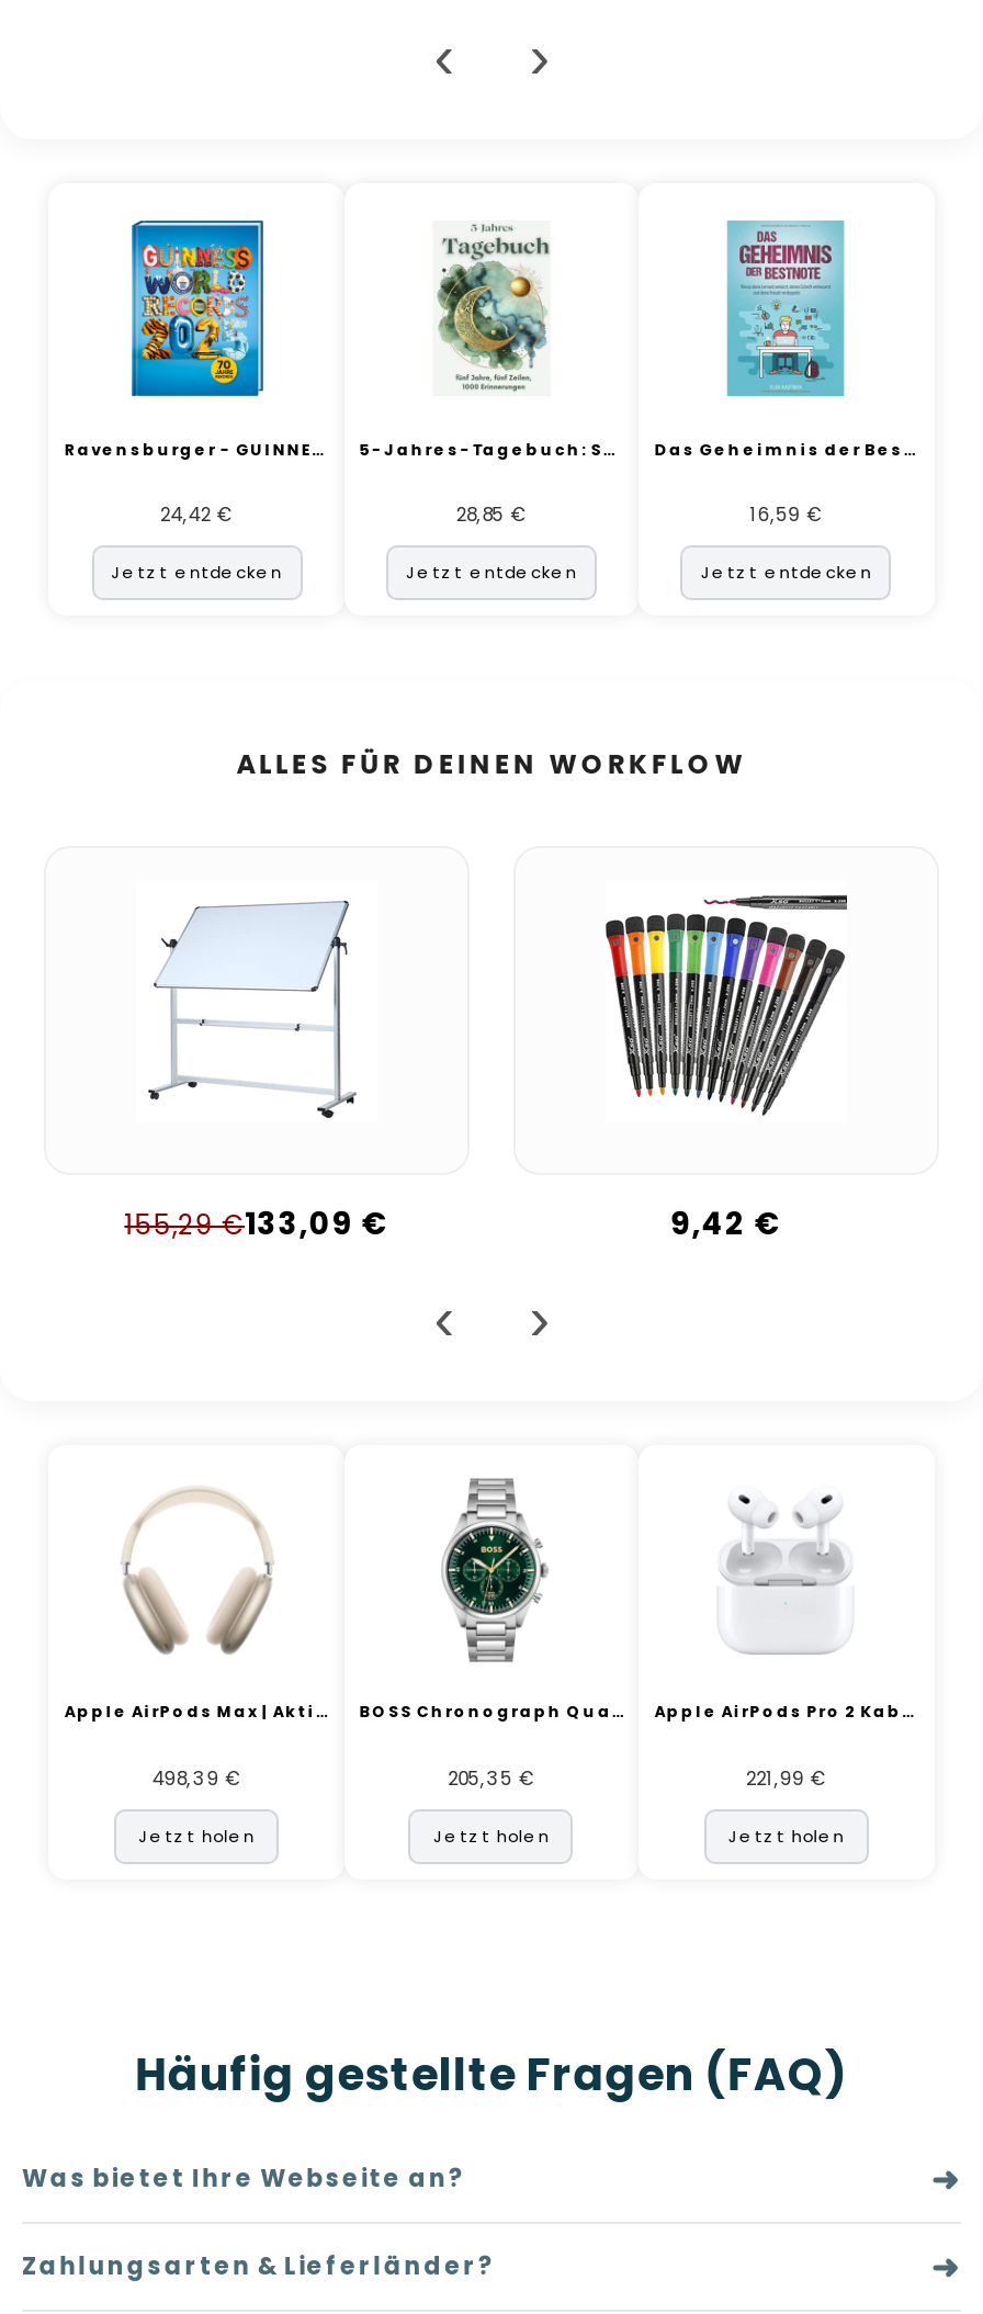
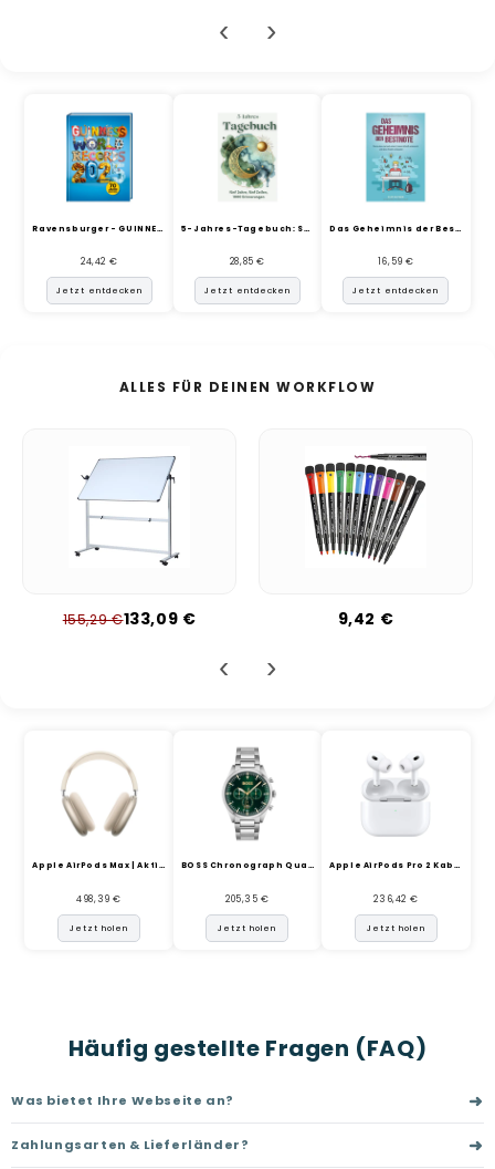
- 221,99 €
+ 236,42 €
